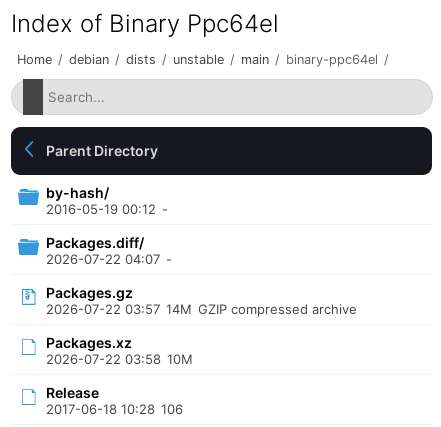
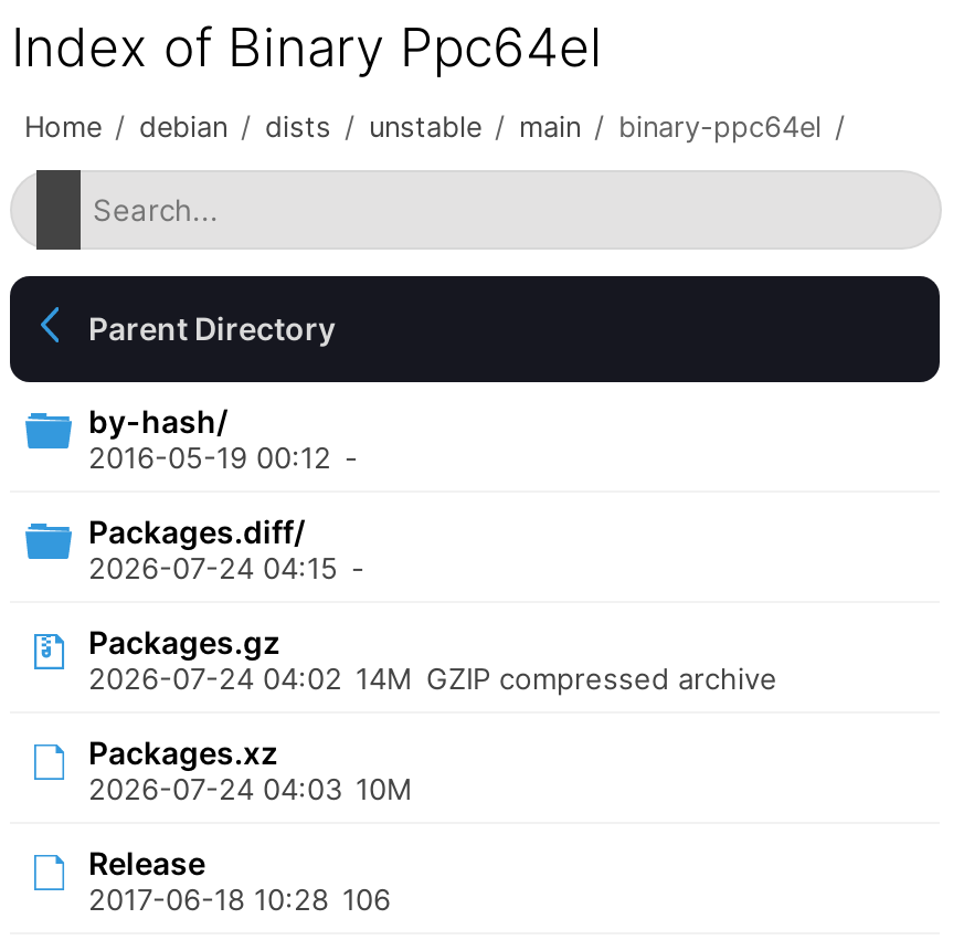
- 2026-07-22 04:07 -
+ 2026-07-24 04:15 -

- 2026-07-22 03:57 14M GZIP compressed archive
+ 2026-07-24 04:02 14M GZIP compressed archive

- 2026-07-22 03:58 10M
+ 2026-07-24 04:03 10M
